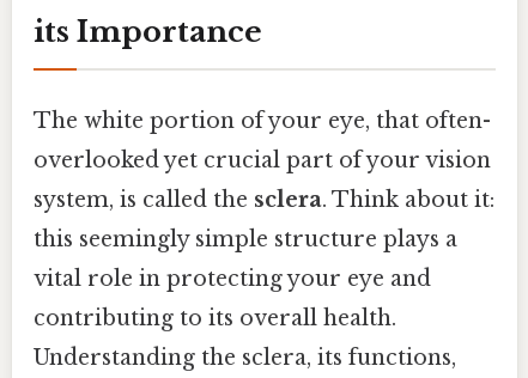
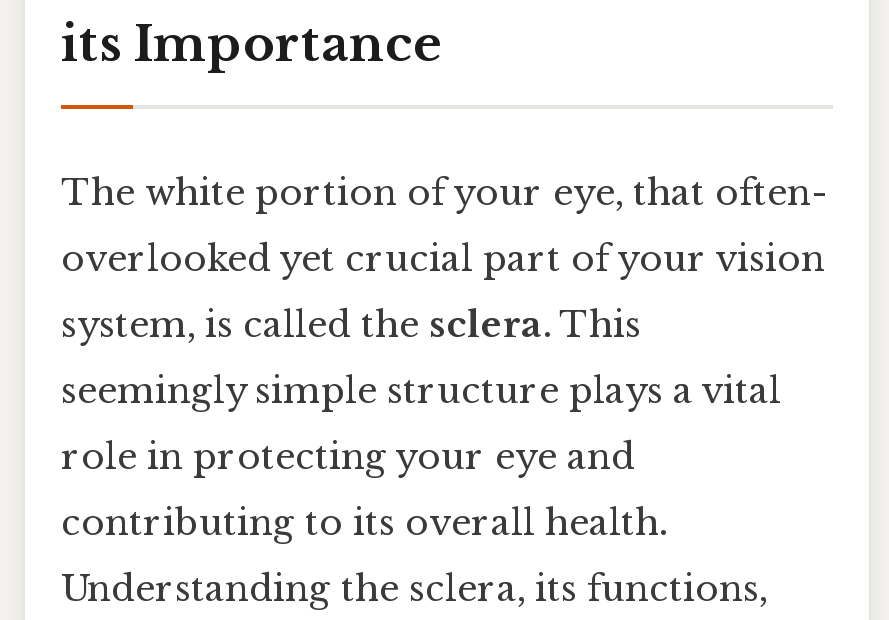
- system, is called the sclera. Think about it:
+ system, is called the sclera. This

- this seemingly simple structure plays a
+ seemingly simple structure plays a vital

- vital role in protecting your eye and
+ role in protecting your eye and
